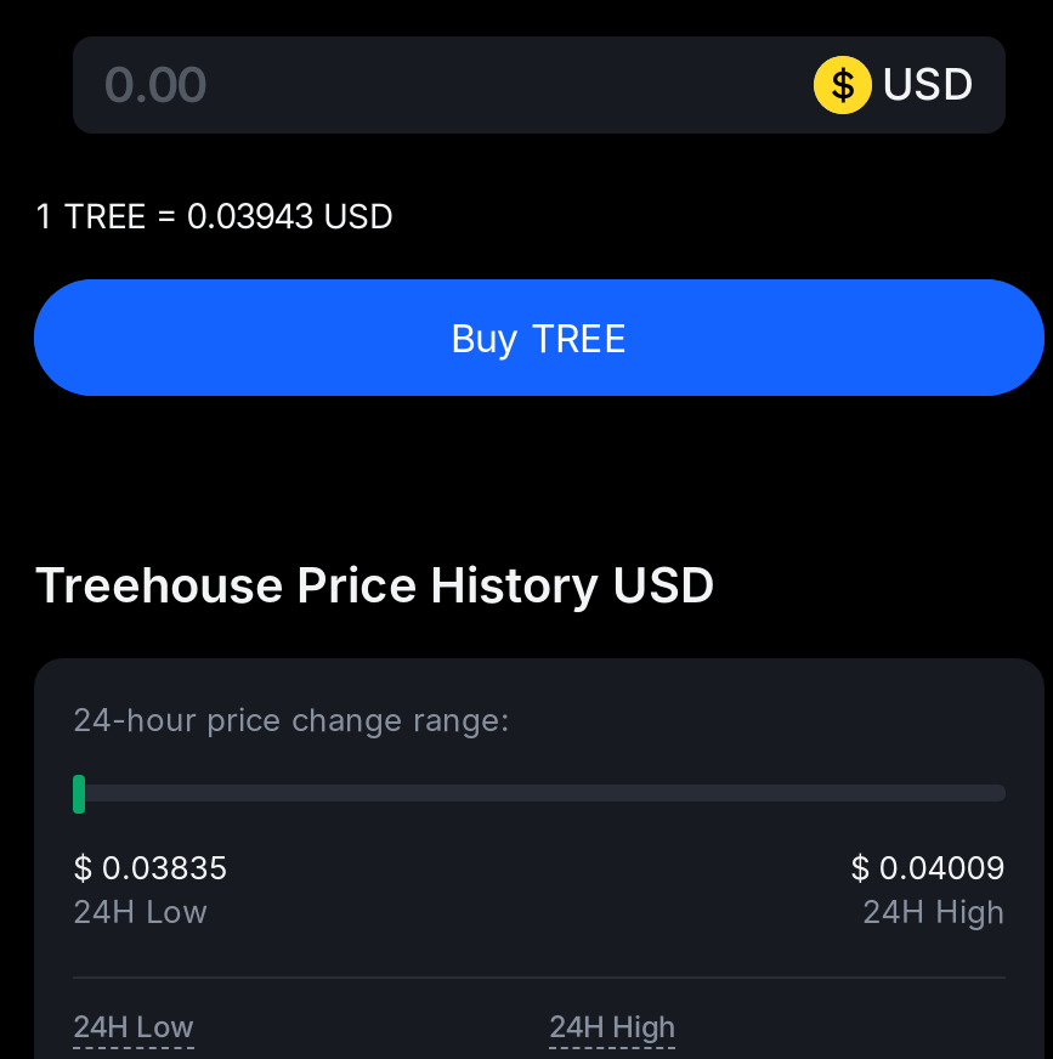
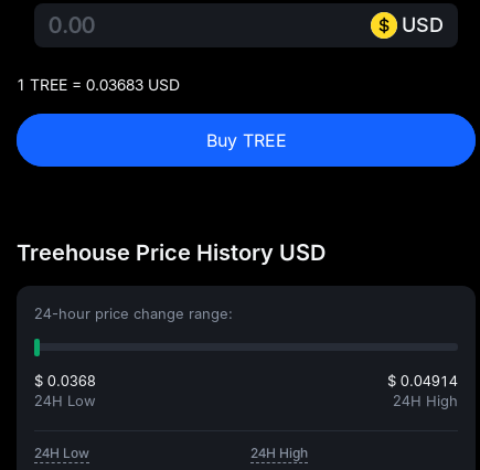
- 1 TREE = 0.03943 USD
+ 1 TREE = 0.03683 USD

- $ 0.03835
+ $ 0.0368

- $ 0.04009
+ $ 0.04914
